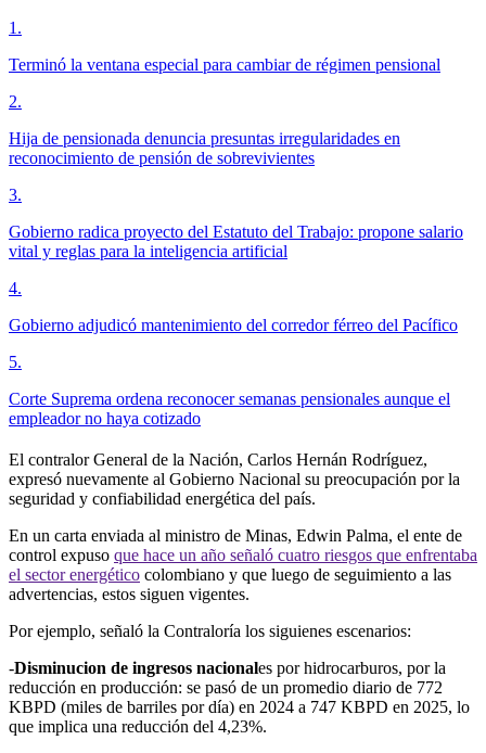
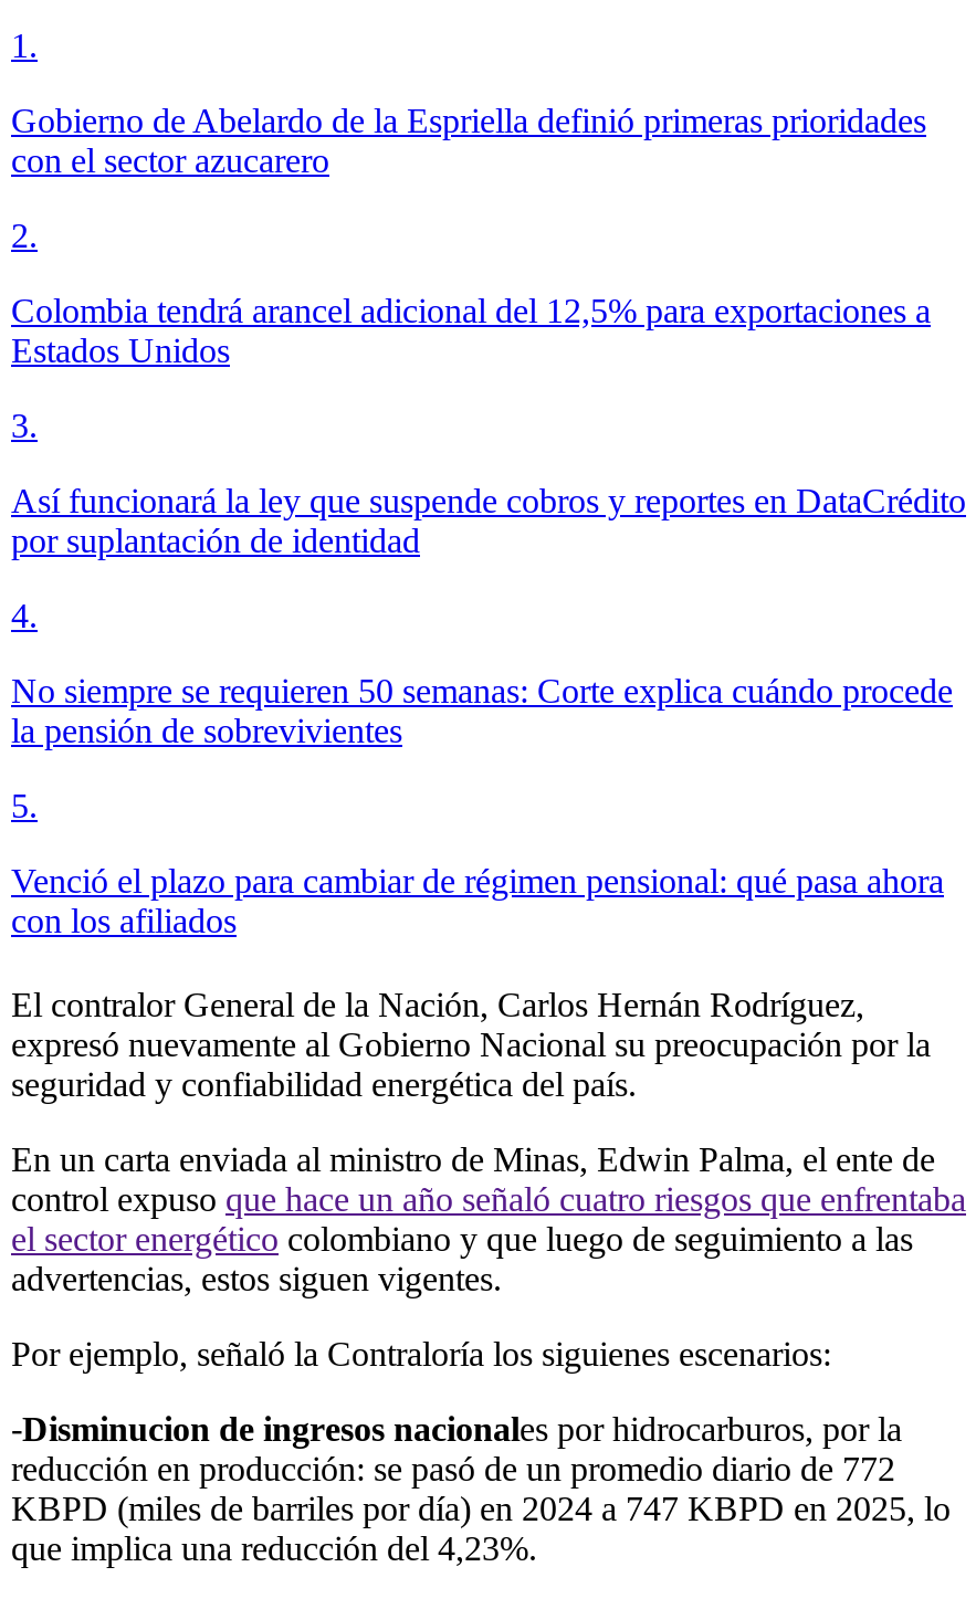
- Terminó la ventana especial para cambiar de régimen pensional
+ Gobierno de Abelardo de la Espriella definió primeras prioridades
+ con el sector azucarero

- Hija de pensionada denuncia presuntas irregularidades en
- reconocimiento de pensión de sobrevivientes
+ Colombia tendrá arancel adicional del 12,5% para exportaciones a
+ Estados Unidos

- Gobierno radica proyecto del Estatuto del Trabajo: propone salario
- vital y reglas para la inteligencia artificial
+ Así funcionará la ley que suspende cobros y reportes en DataCrédito
+ por suplantación de identidad

- Gobierno adjudicó mantenimiento del corredor férreo del Pacífico
+ No siempre se requieren 50 semanas: Corte explica cuándo procede
+ la pensión de sobrevivientes

- Corte Suprema ordena reconocer semanas pensionales aunque el
- empleador no haya cotizado
+ Venció el plazo para cambiar de régimen pensional: qué pasa ahora
+ con los afiliados
